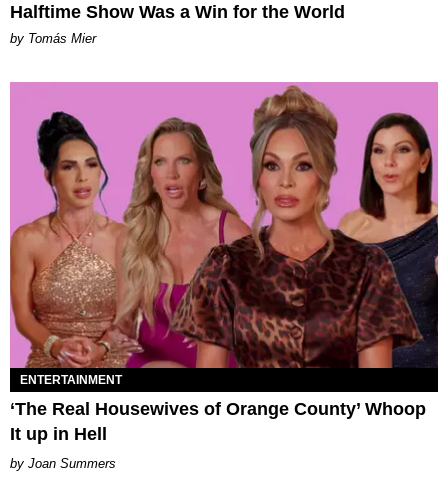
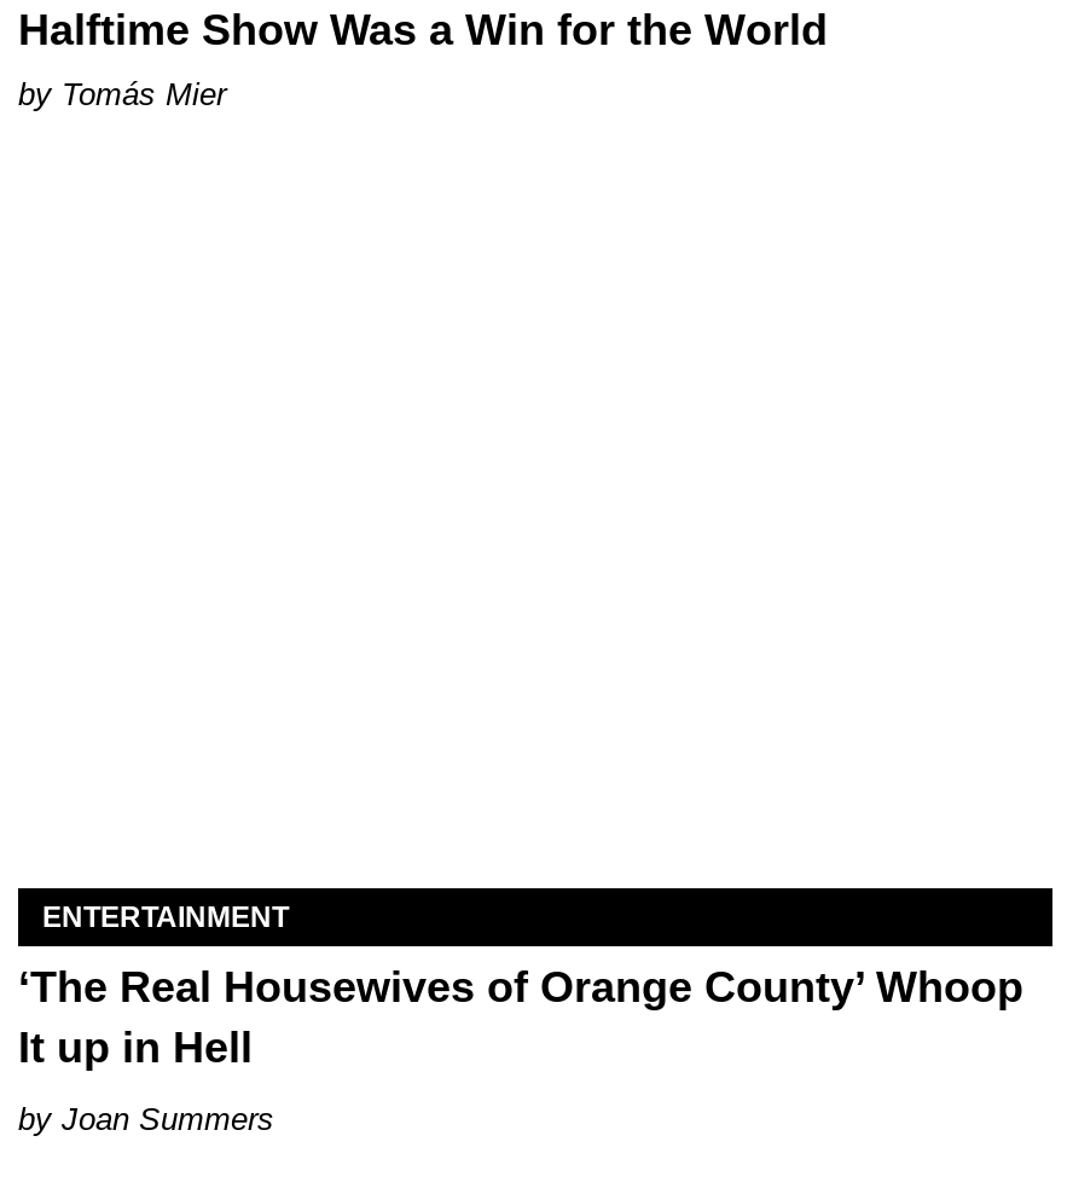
- [image]
